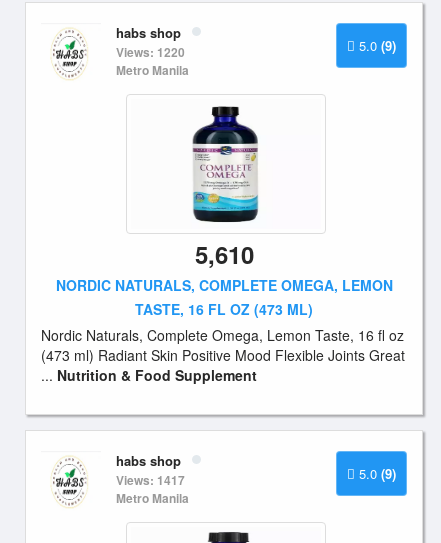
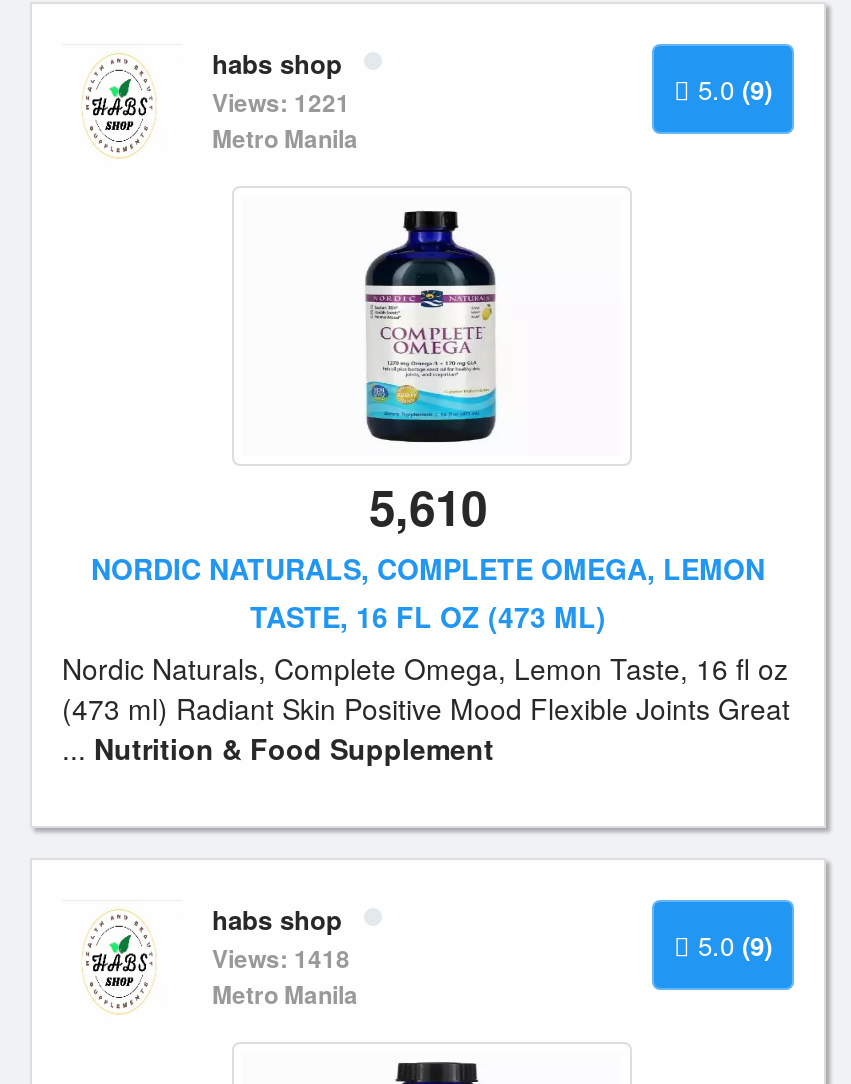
- Views: 1220
+ Views: 1221

- Views: 1417
+ Views: 1418
